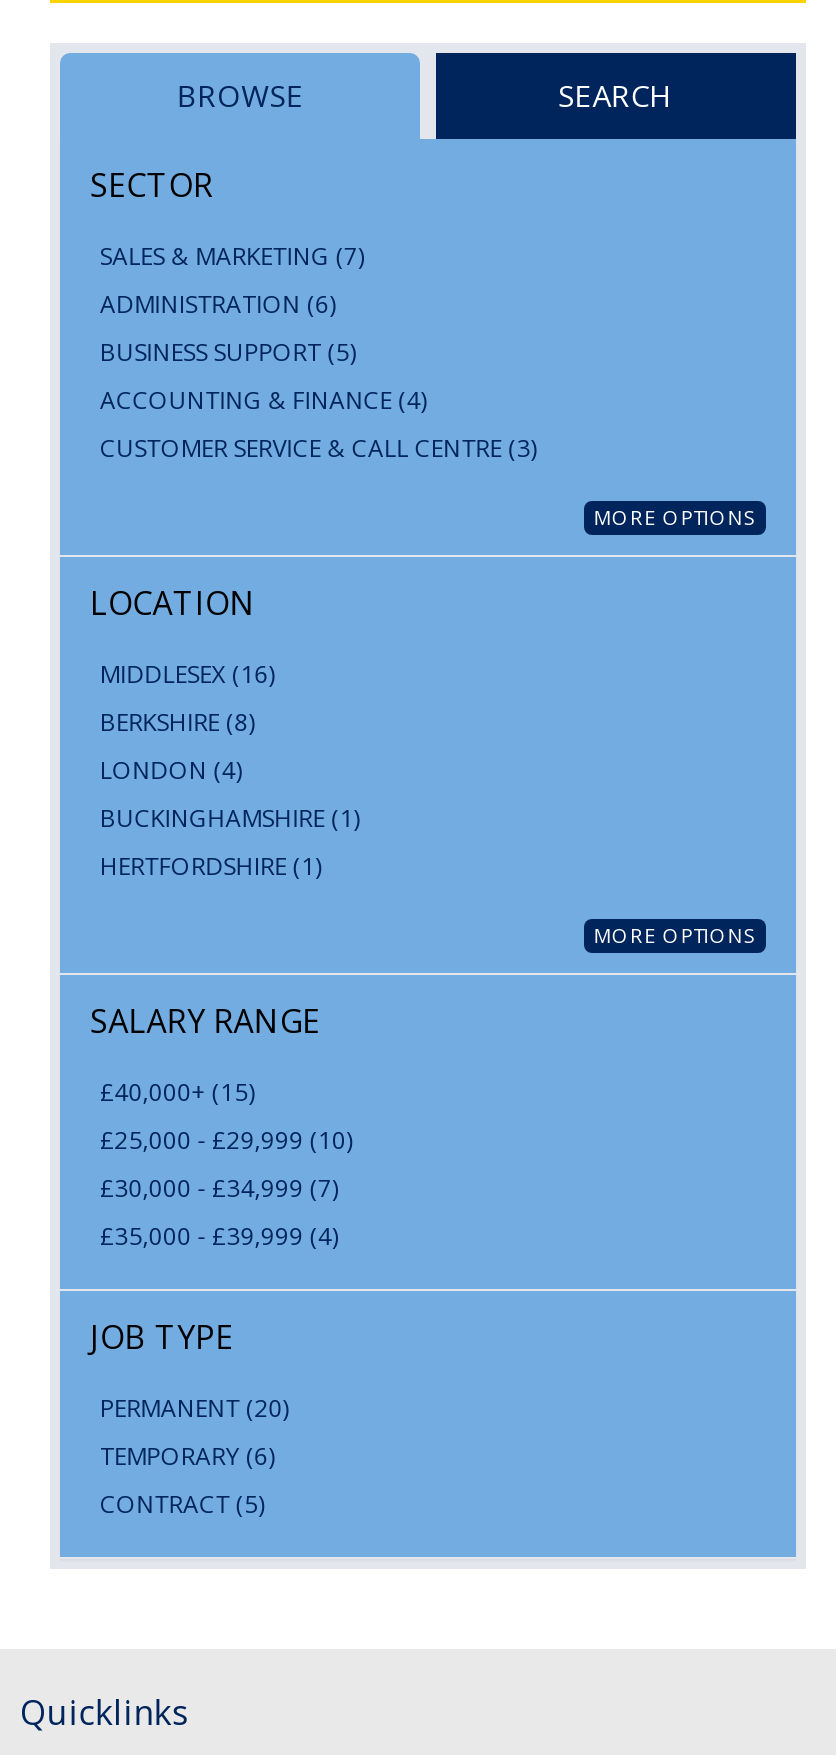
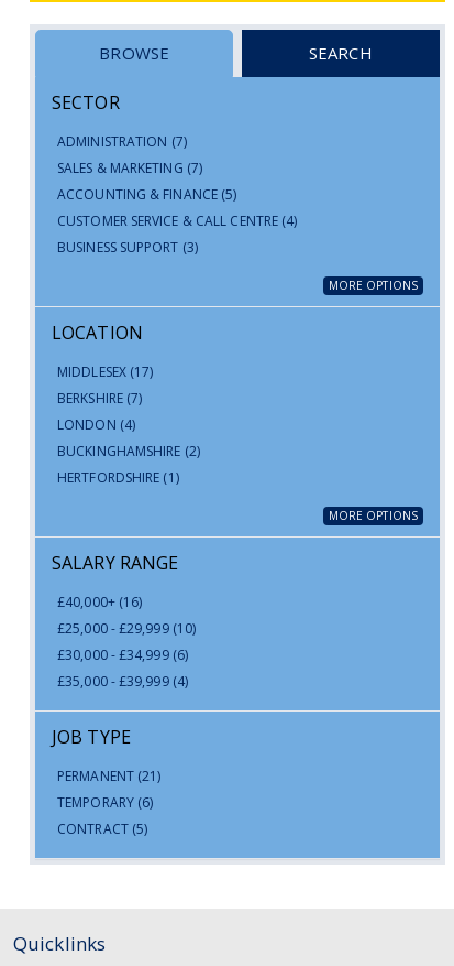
+ ADMINISTRATION (7)

moved down: SALES & MARKETING (7)

- ADMINISTRATION (6)
- BUSINESS SUPPORT (5)
- ACCOUNTING & FINANCE (4)
- CUSTOMER SERVICE & CALL CENTRE (3)
+ ACCOUNTING & FINANCE (5)
+ CUSTOMER SERVICE & CALL CENTRE (4)
+ BUSINESS SUPPORT (3)

- MIDDLESEX (16)
+ MIDDLESEX (17)

- BERKSHIRE (8)
+ BERKSHIRE (7)

- BUCKINGHAMSHIRE (1)
+ BUCKINGHAMSHIRE (2)

- £40,000+ (15)
+ £40,000+ (16)

- £30,000 - £34,999 (7)
+ £30,000 - £34,999 (6)

- PERMANENT (20)
+ PERMANENT (21)
